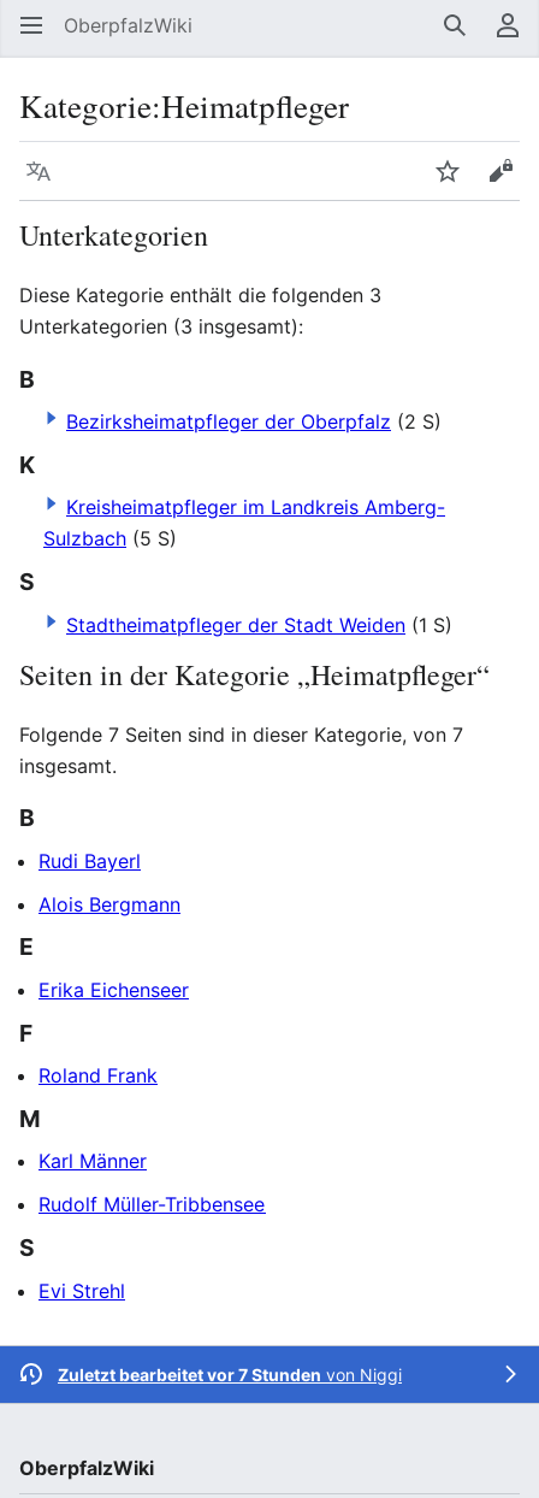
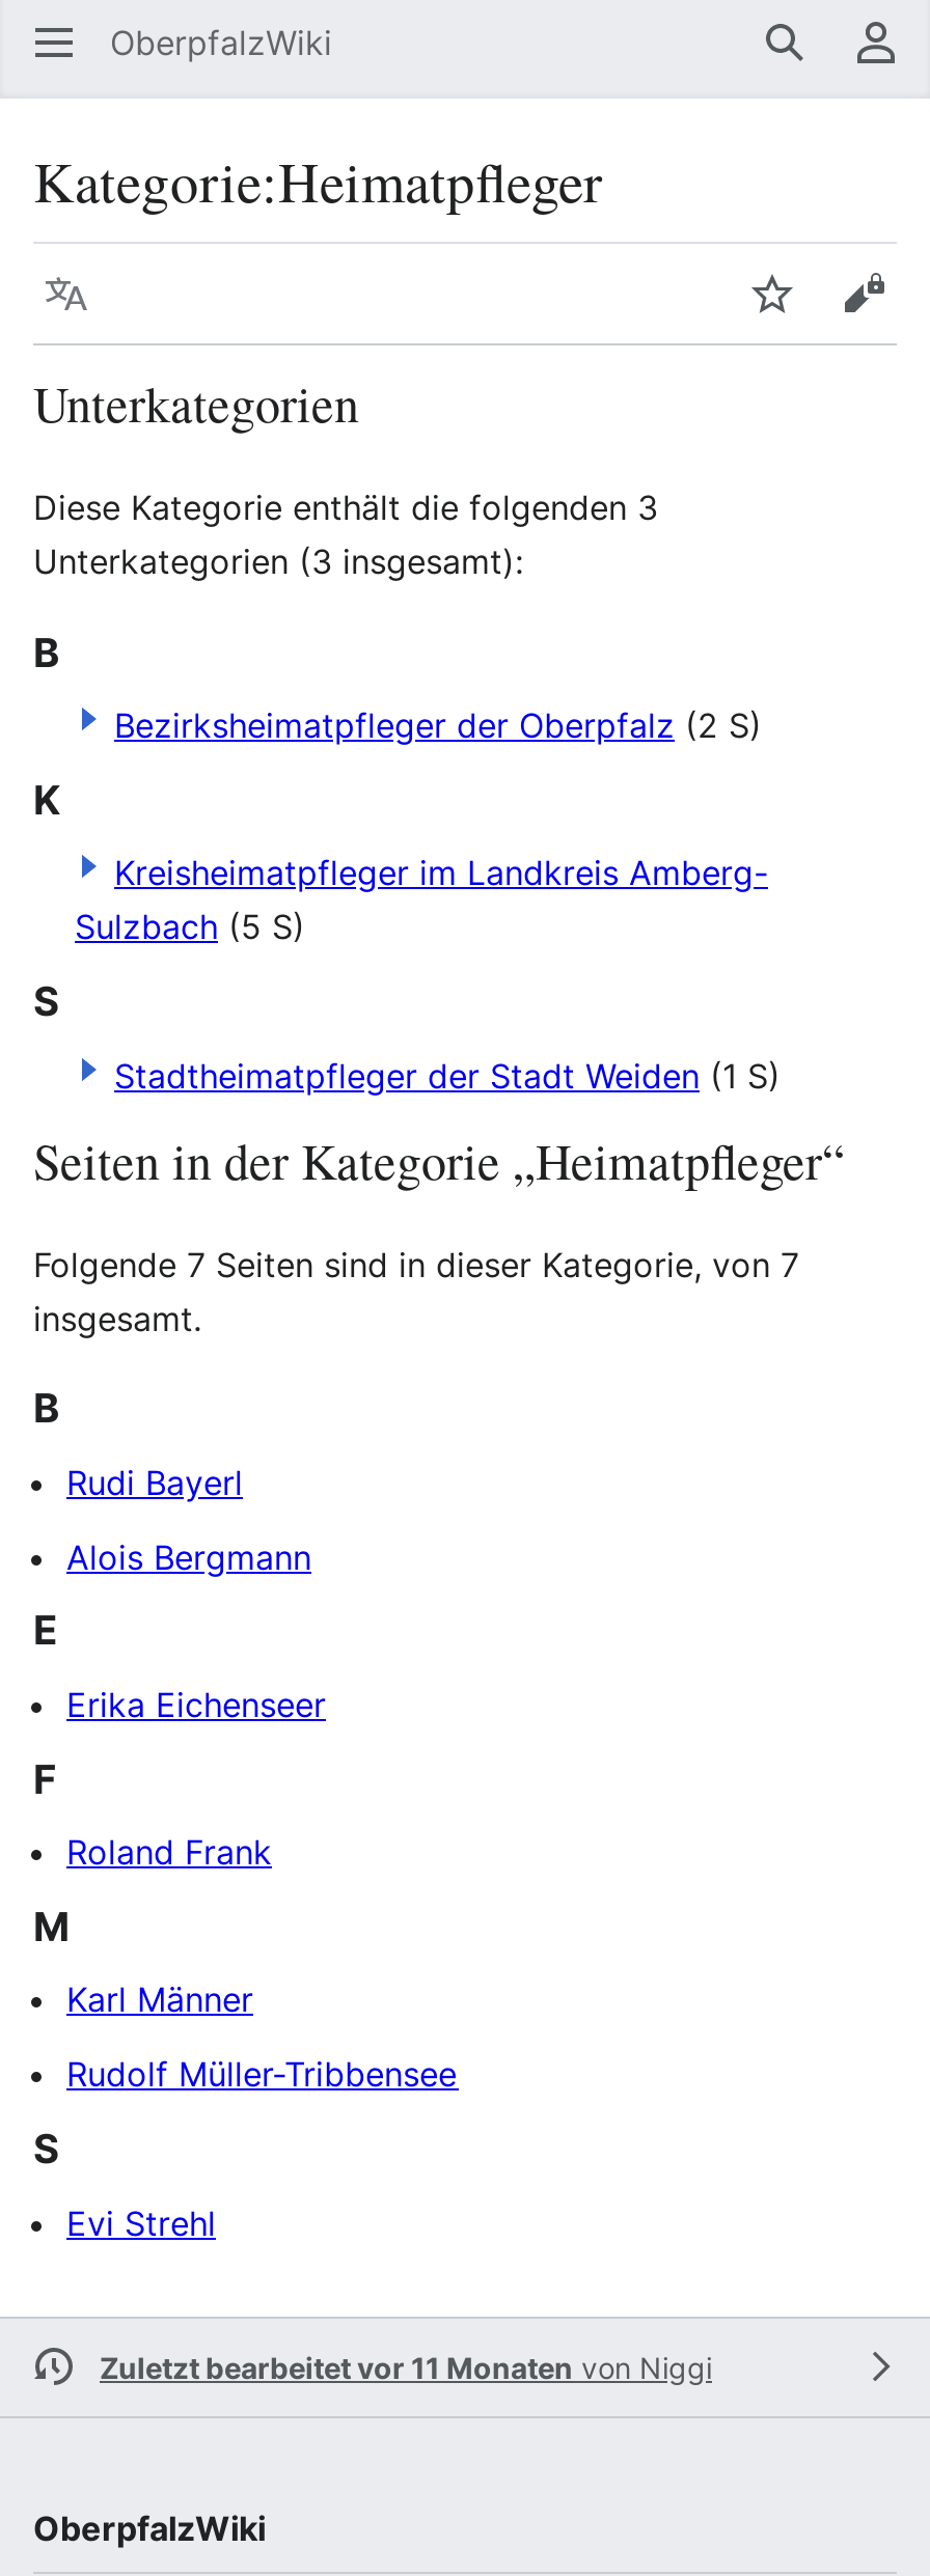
- Zuletzt bearbeitet vor 7 Stunden von Niggi
+ Zuletzt bearbeitet vor 11 Monaten von Niggi
